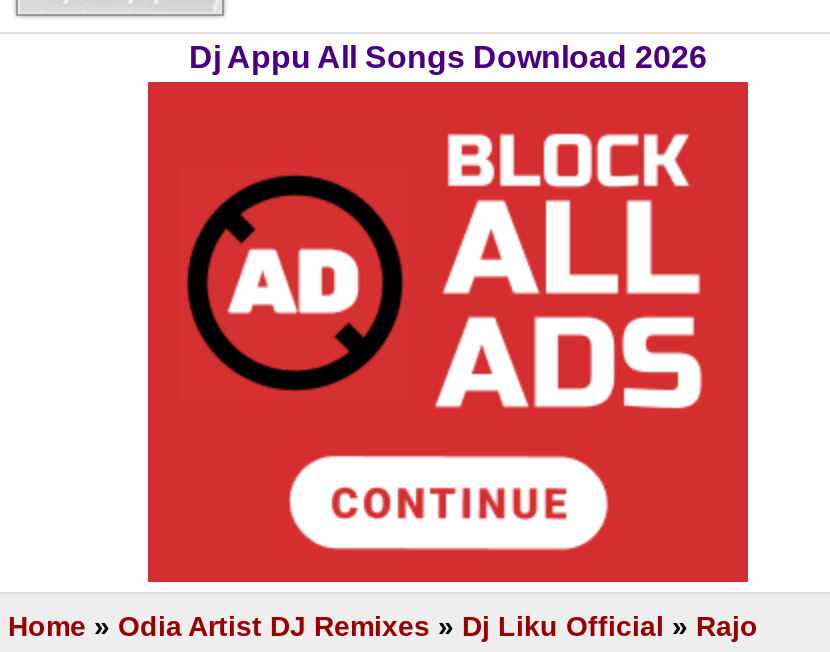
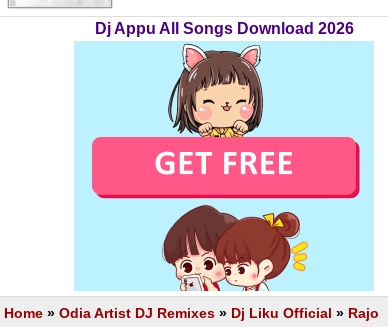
- [image]
+ [image]
